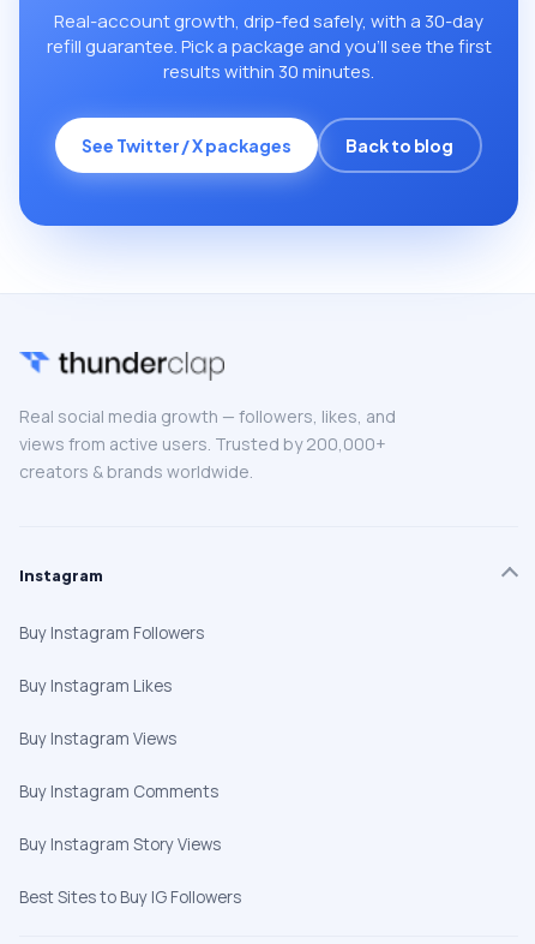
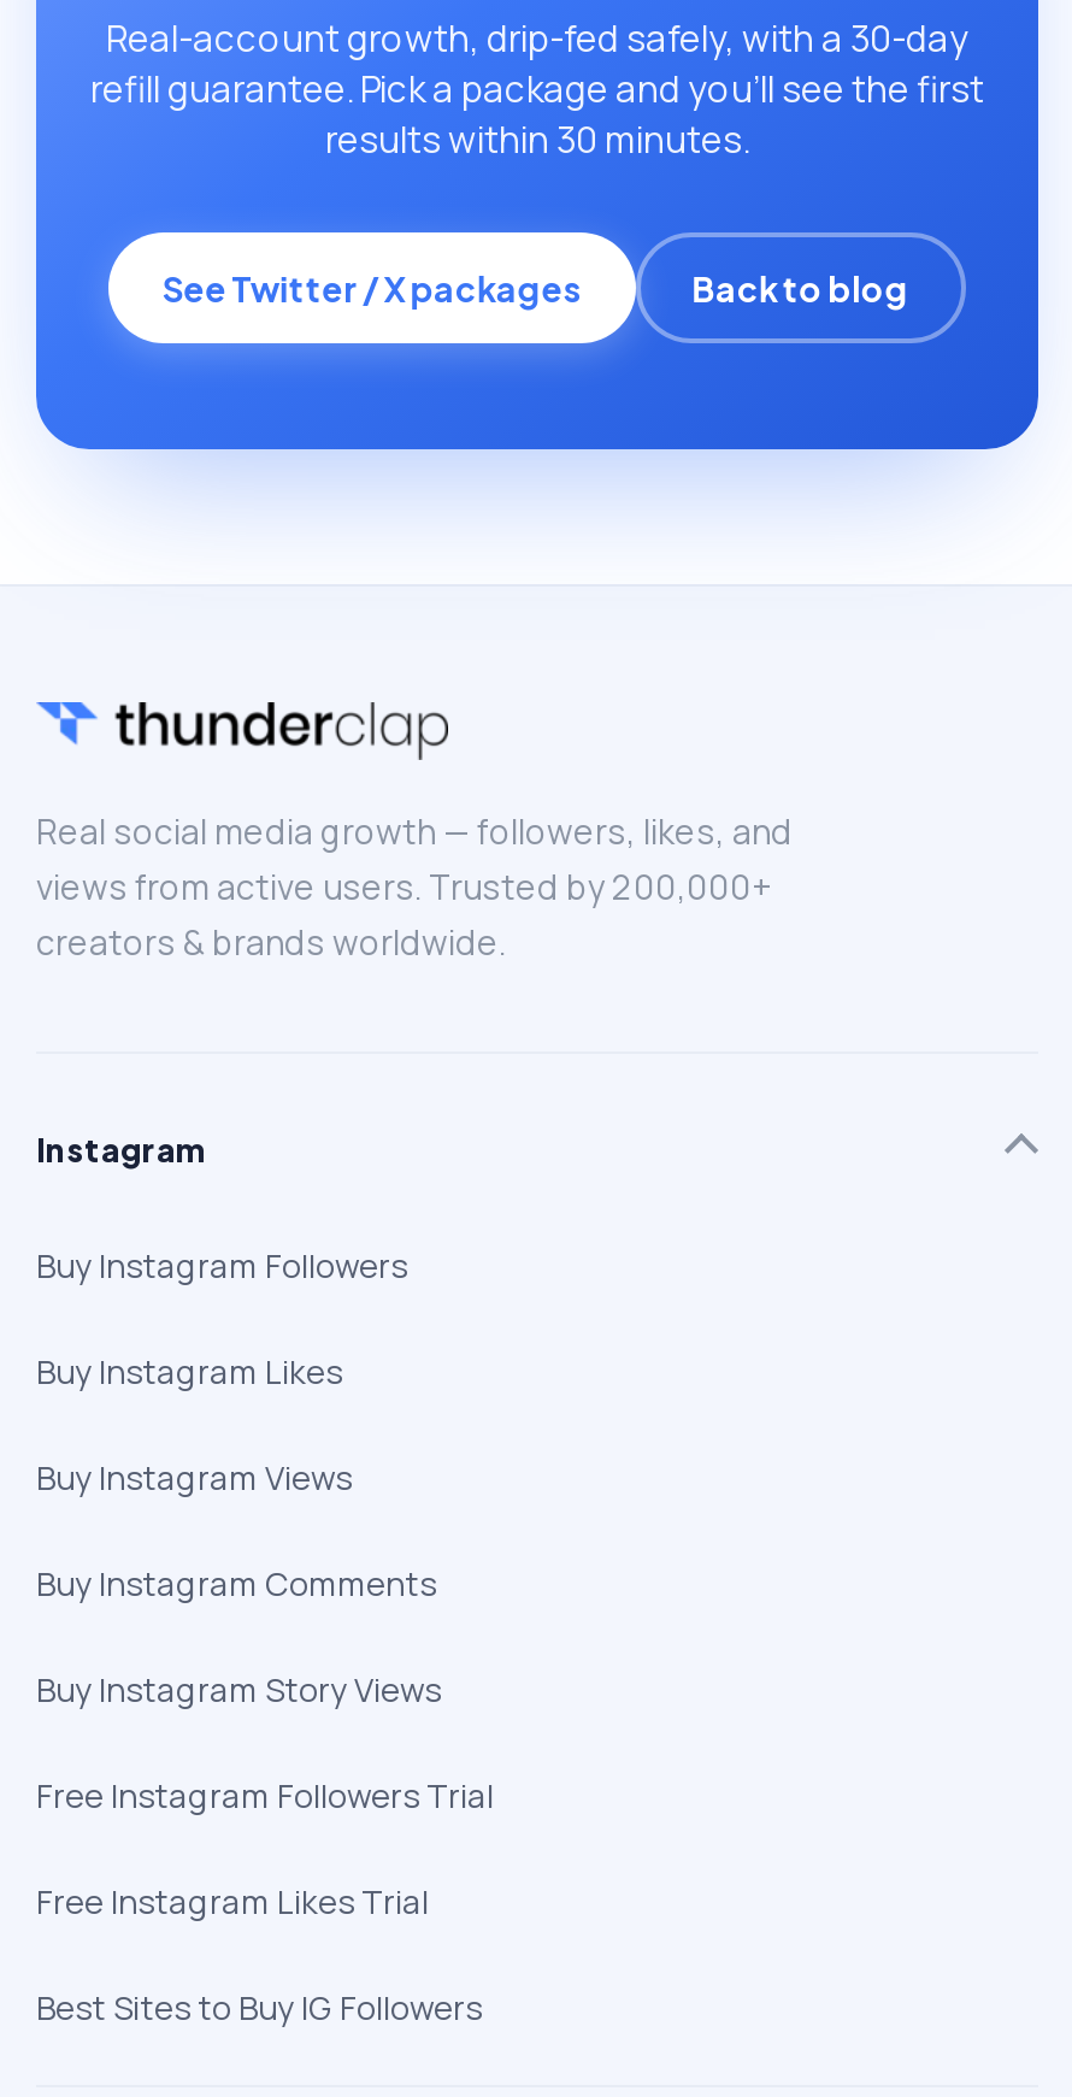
+ Free Instagram Followers Trial
+ Free Instagram Likes Trial
